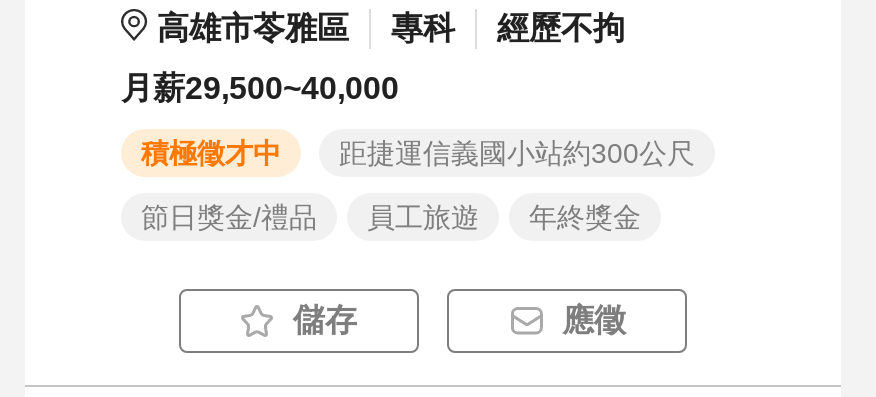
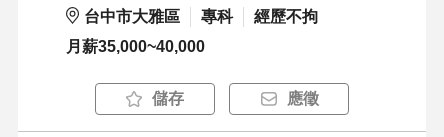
- 高雄市苓雅區
+ 台中市大雅區

- 月薪29,500~40,000
- 積極徵才中
- 距捷運信義國小站約300公尺
- 節日獎金/禮品
- 員工旅遊
- 年終獎金
+ 月薪35,000~40,000
